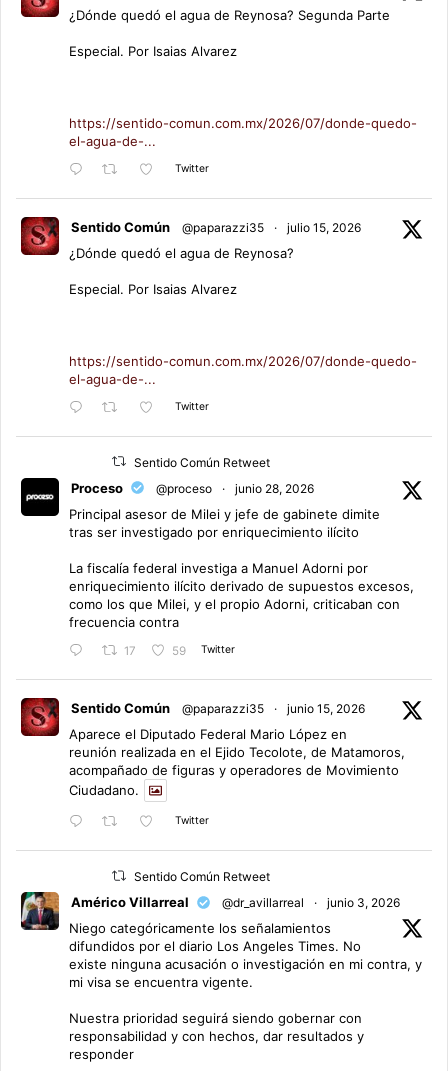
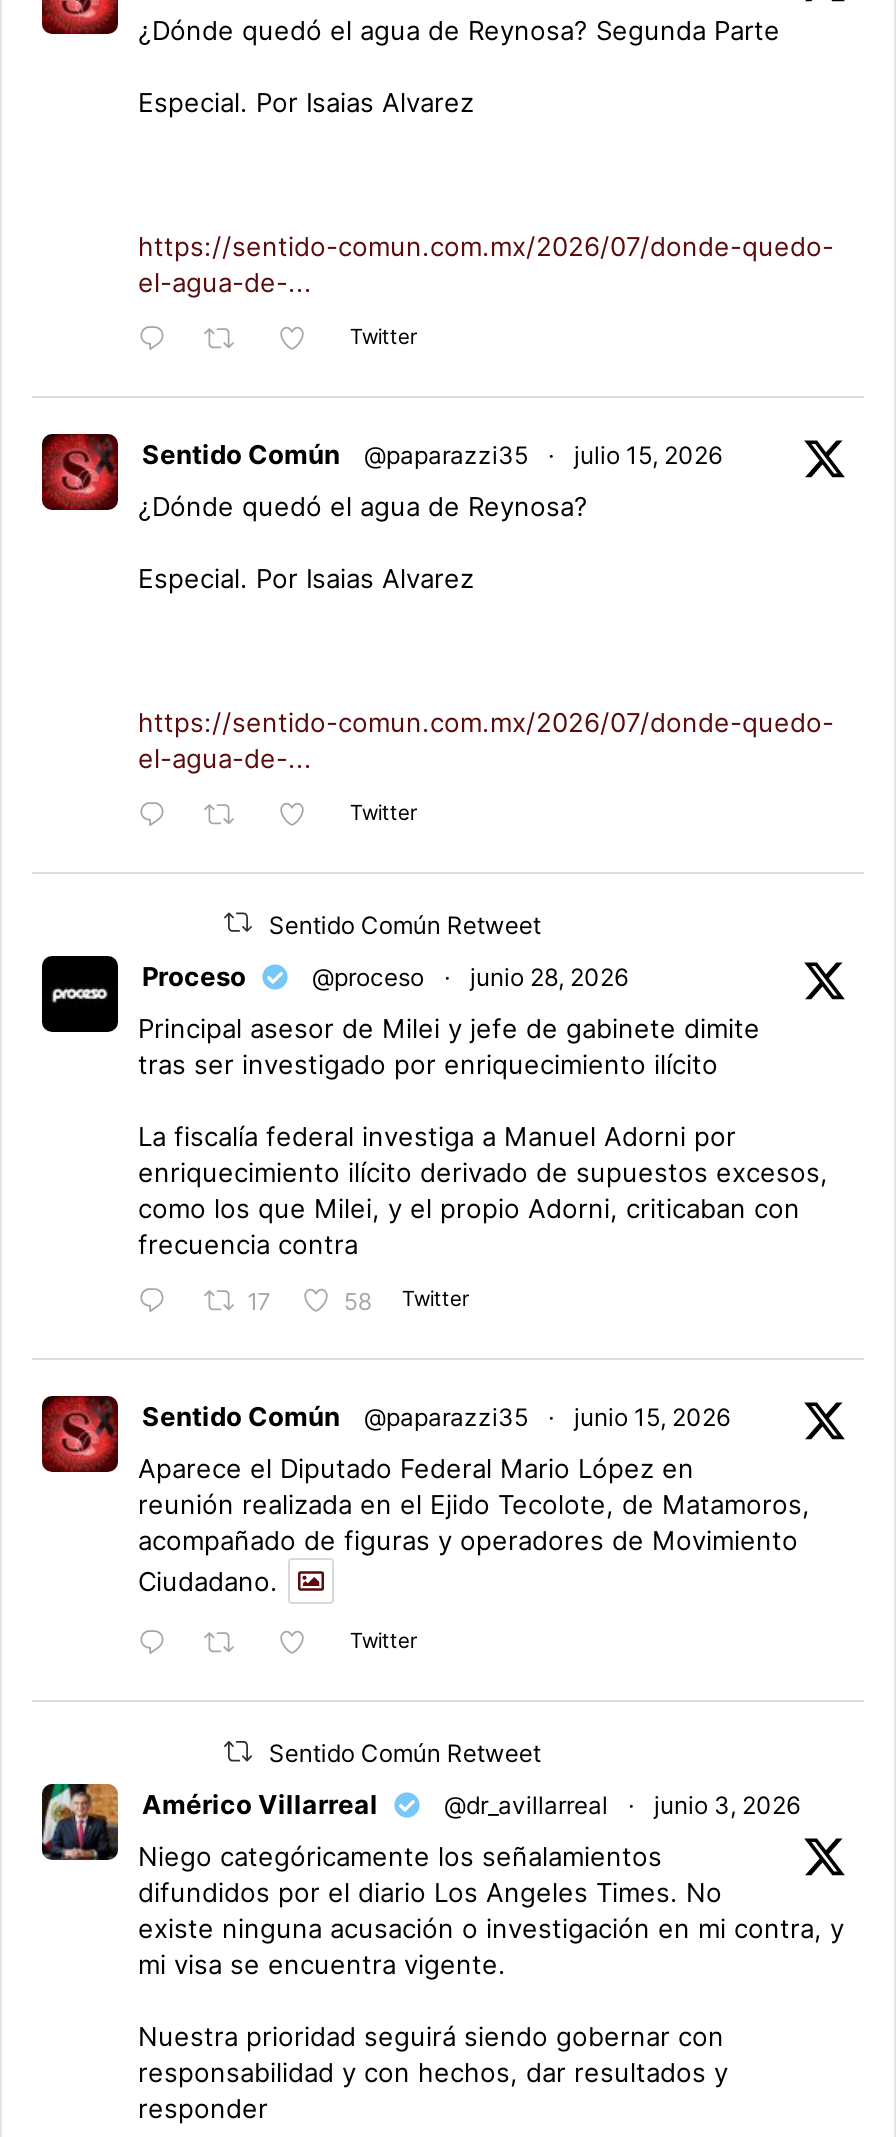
- 59 Twitter
+ 58 Twitter
